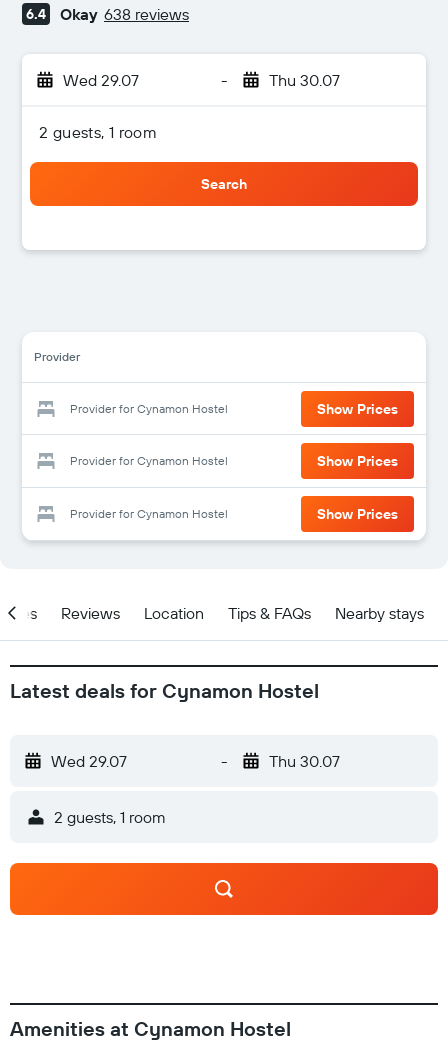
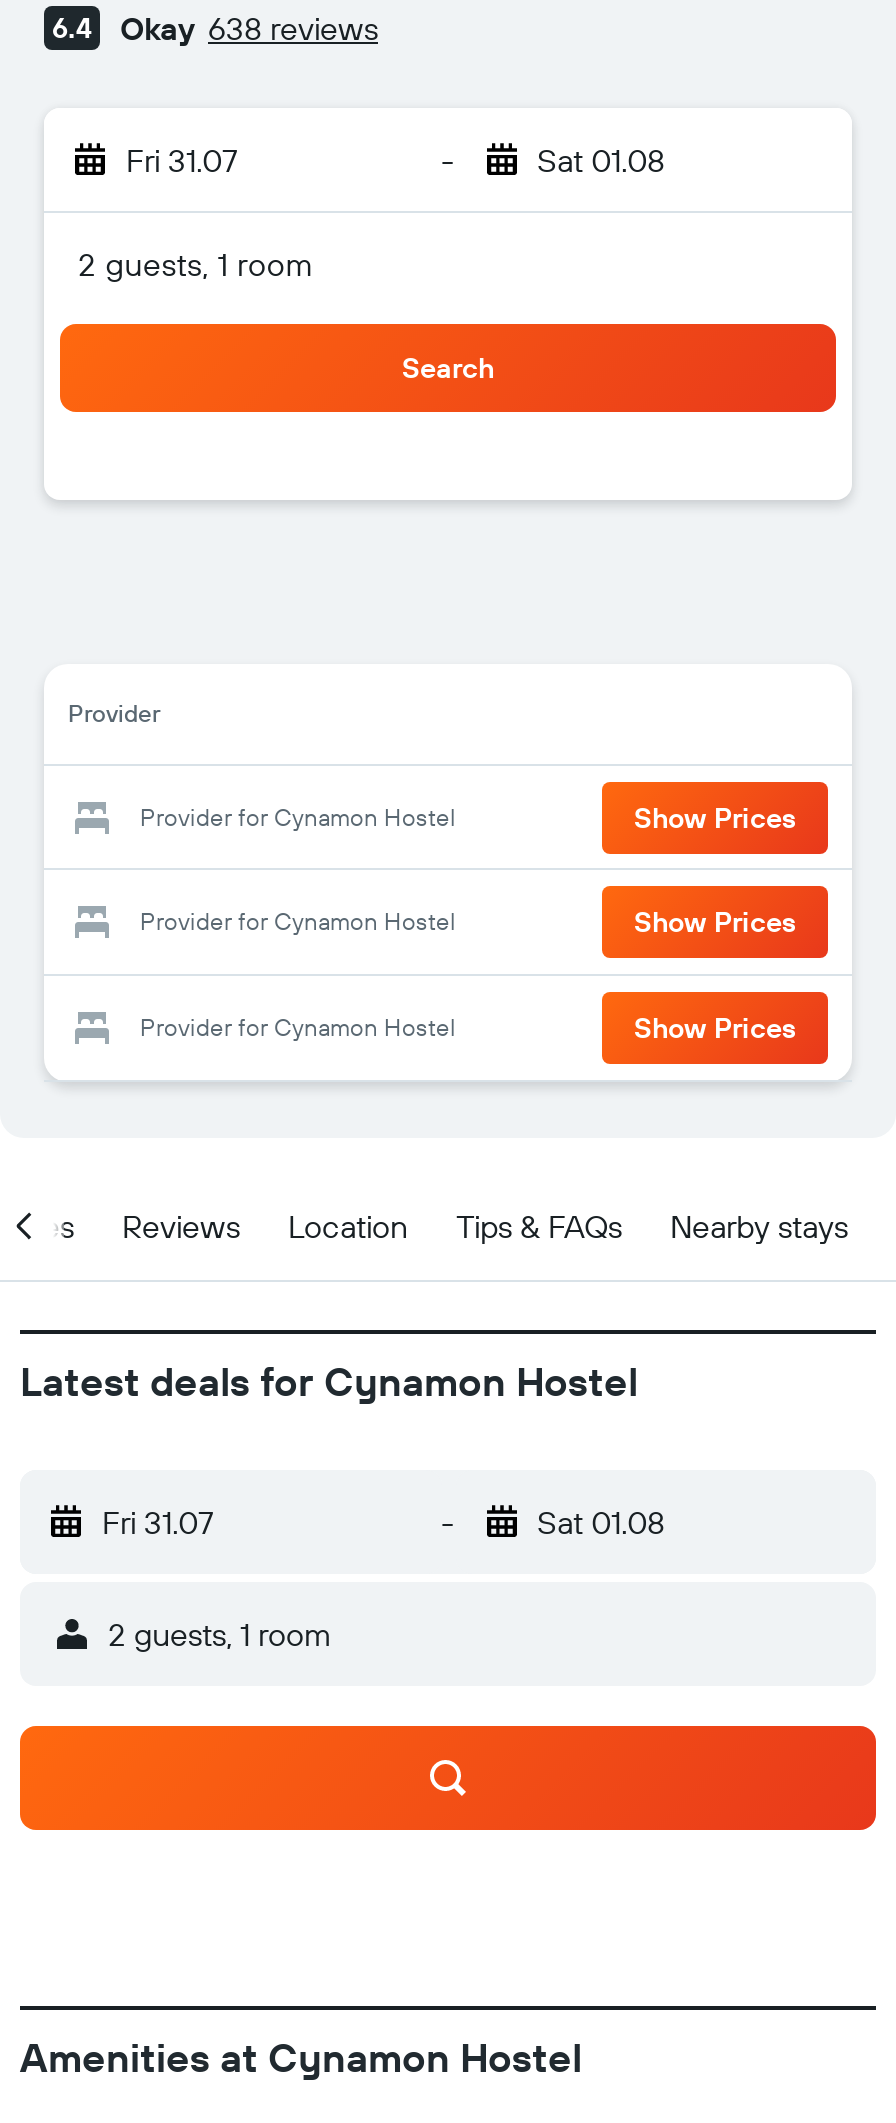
- Wed 29.07
+ Fri 31.07

- Thu 30.07
+ Sat 01.08

- Wed 29.07
+ Fri 31.07

- Thu 30.07
+ Sat 01.08
